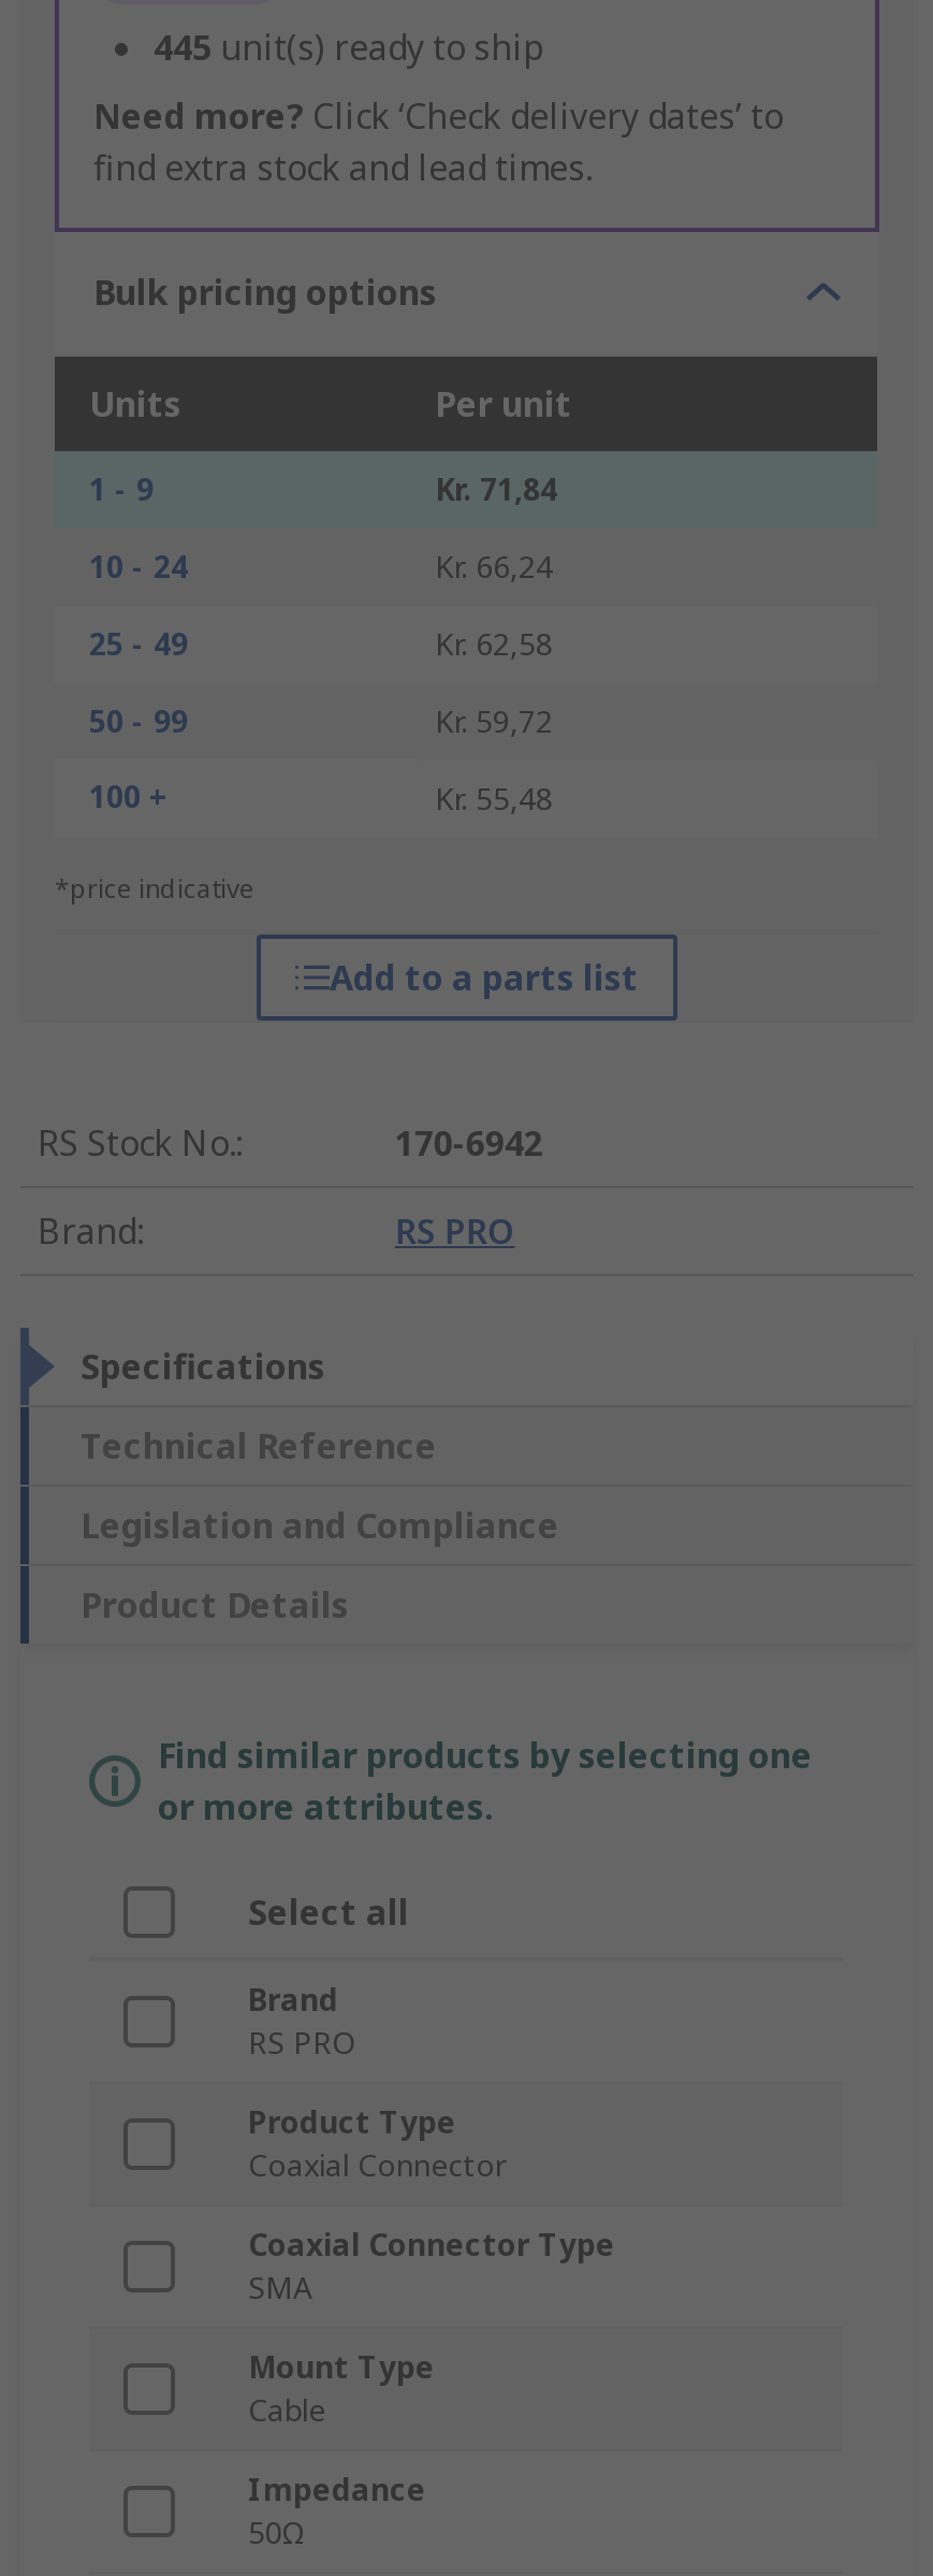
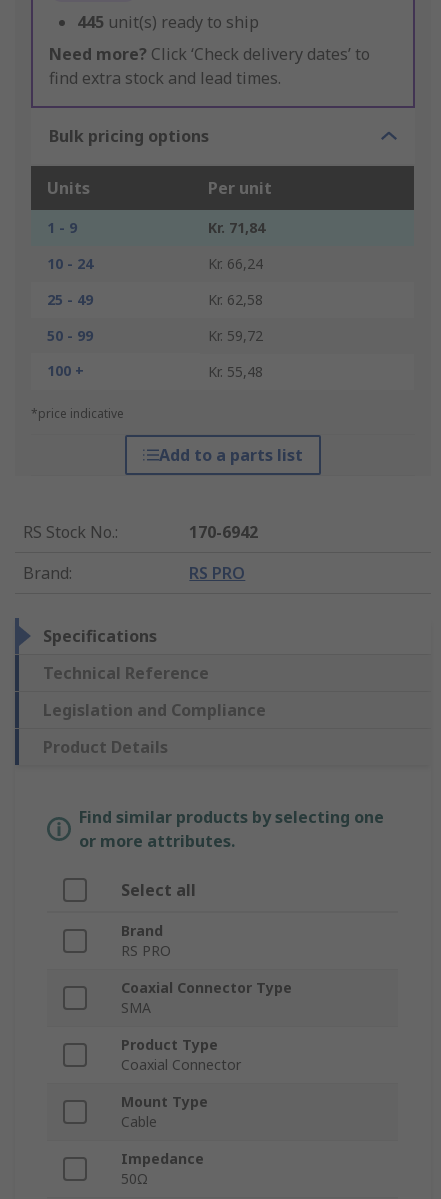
moved down: Product Type | Coaxial Connector

moved up: Coaxial Connector Type | SMA
